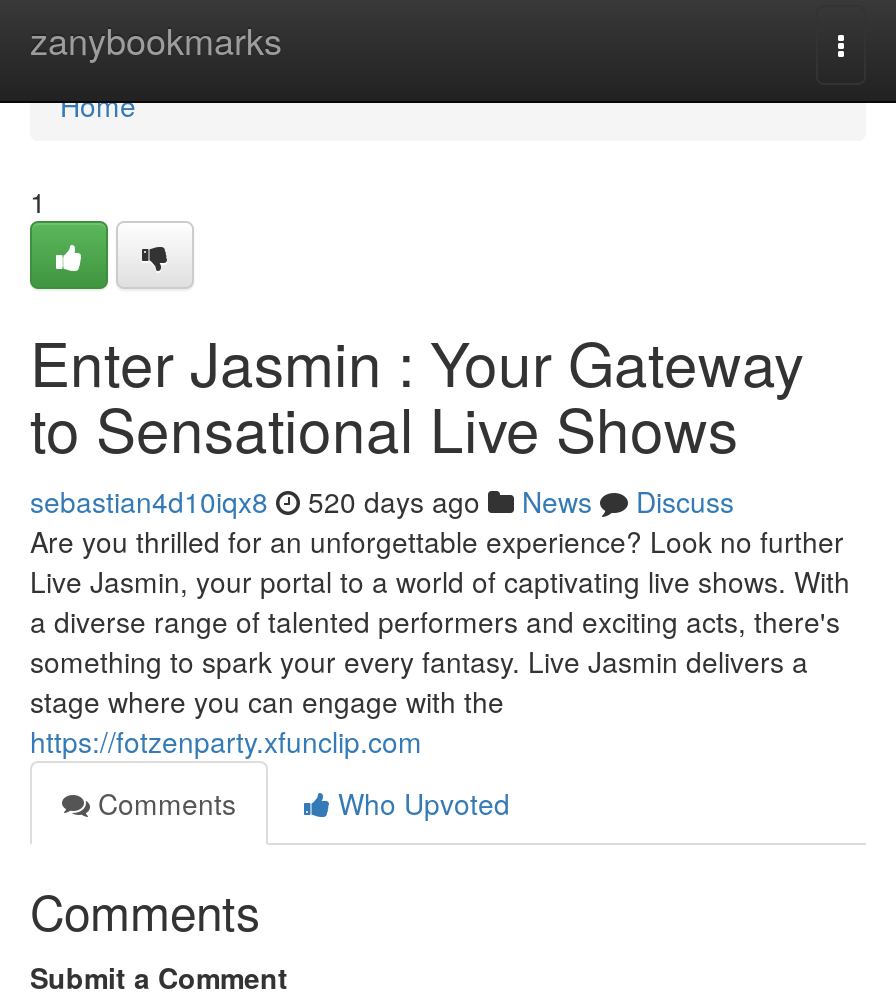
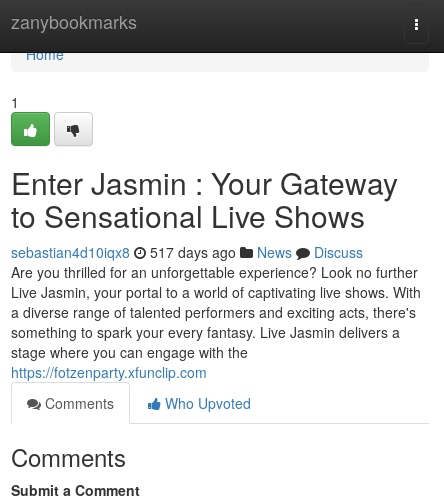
- sebastian4d10iqx8 520 days ago News Discuss
+ sebastian4d10iqx8 517 days ago News Discuss
